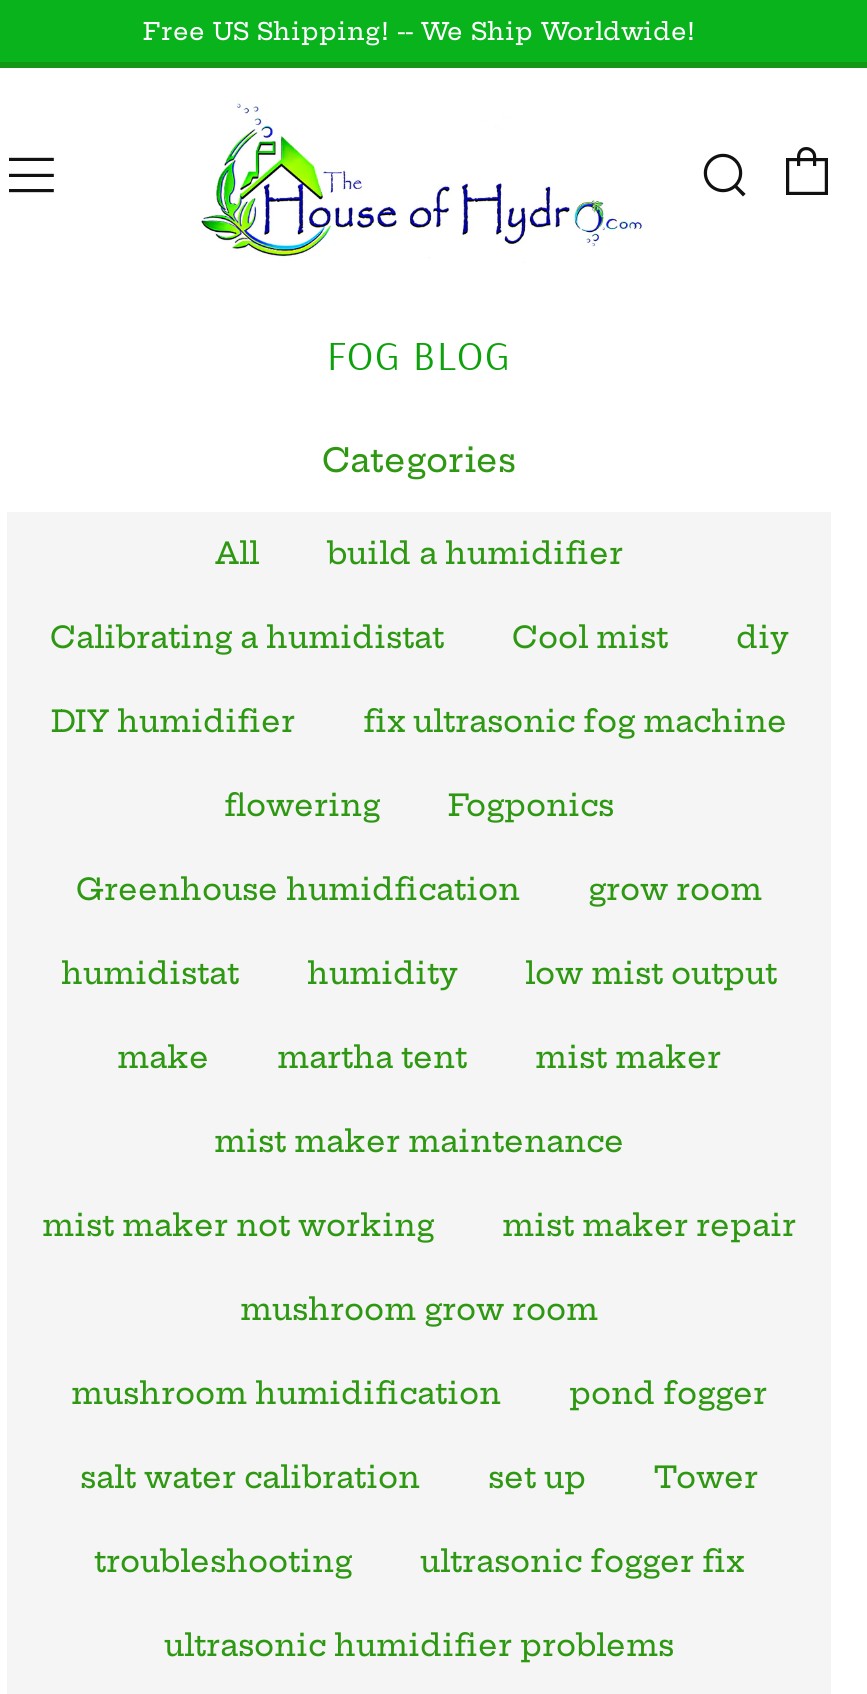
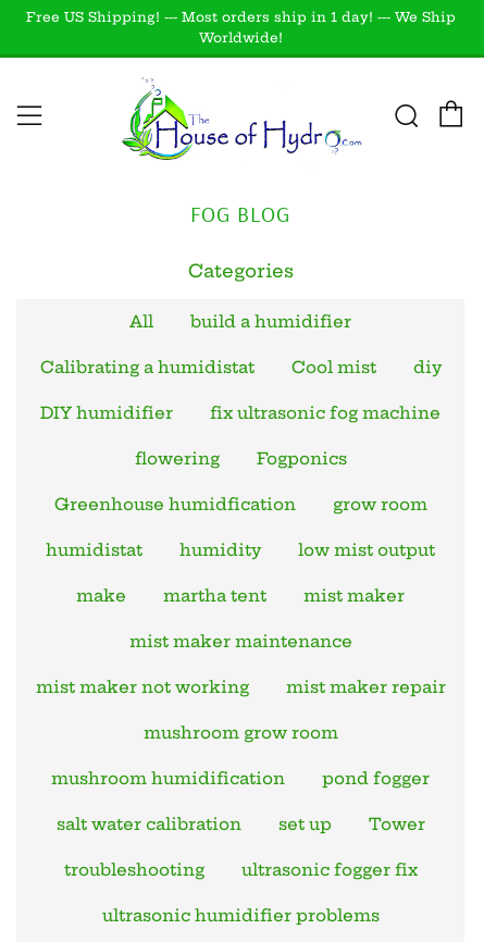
- Free US Shipping! -- We Ship Worldwide!
+ Free US Shipping! --- Most orders ship in 1 day! --- We Ship
+ Worldwide!
